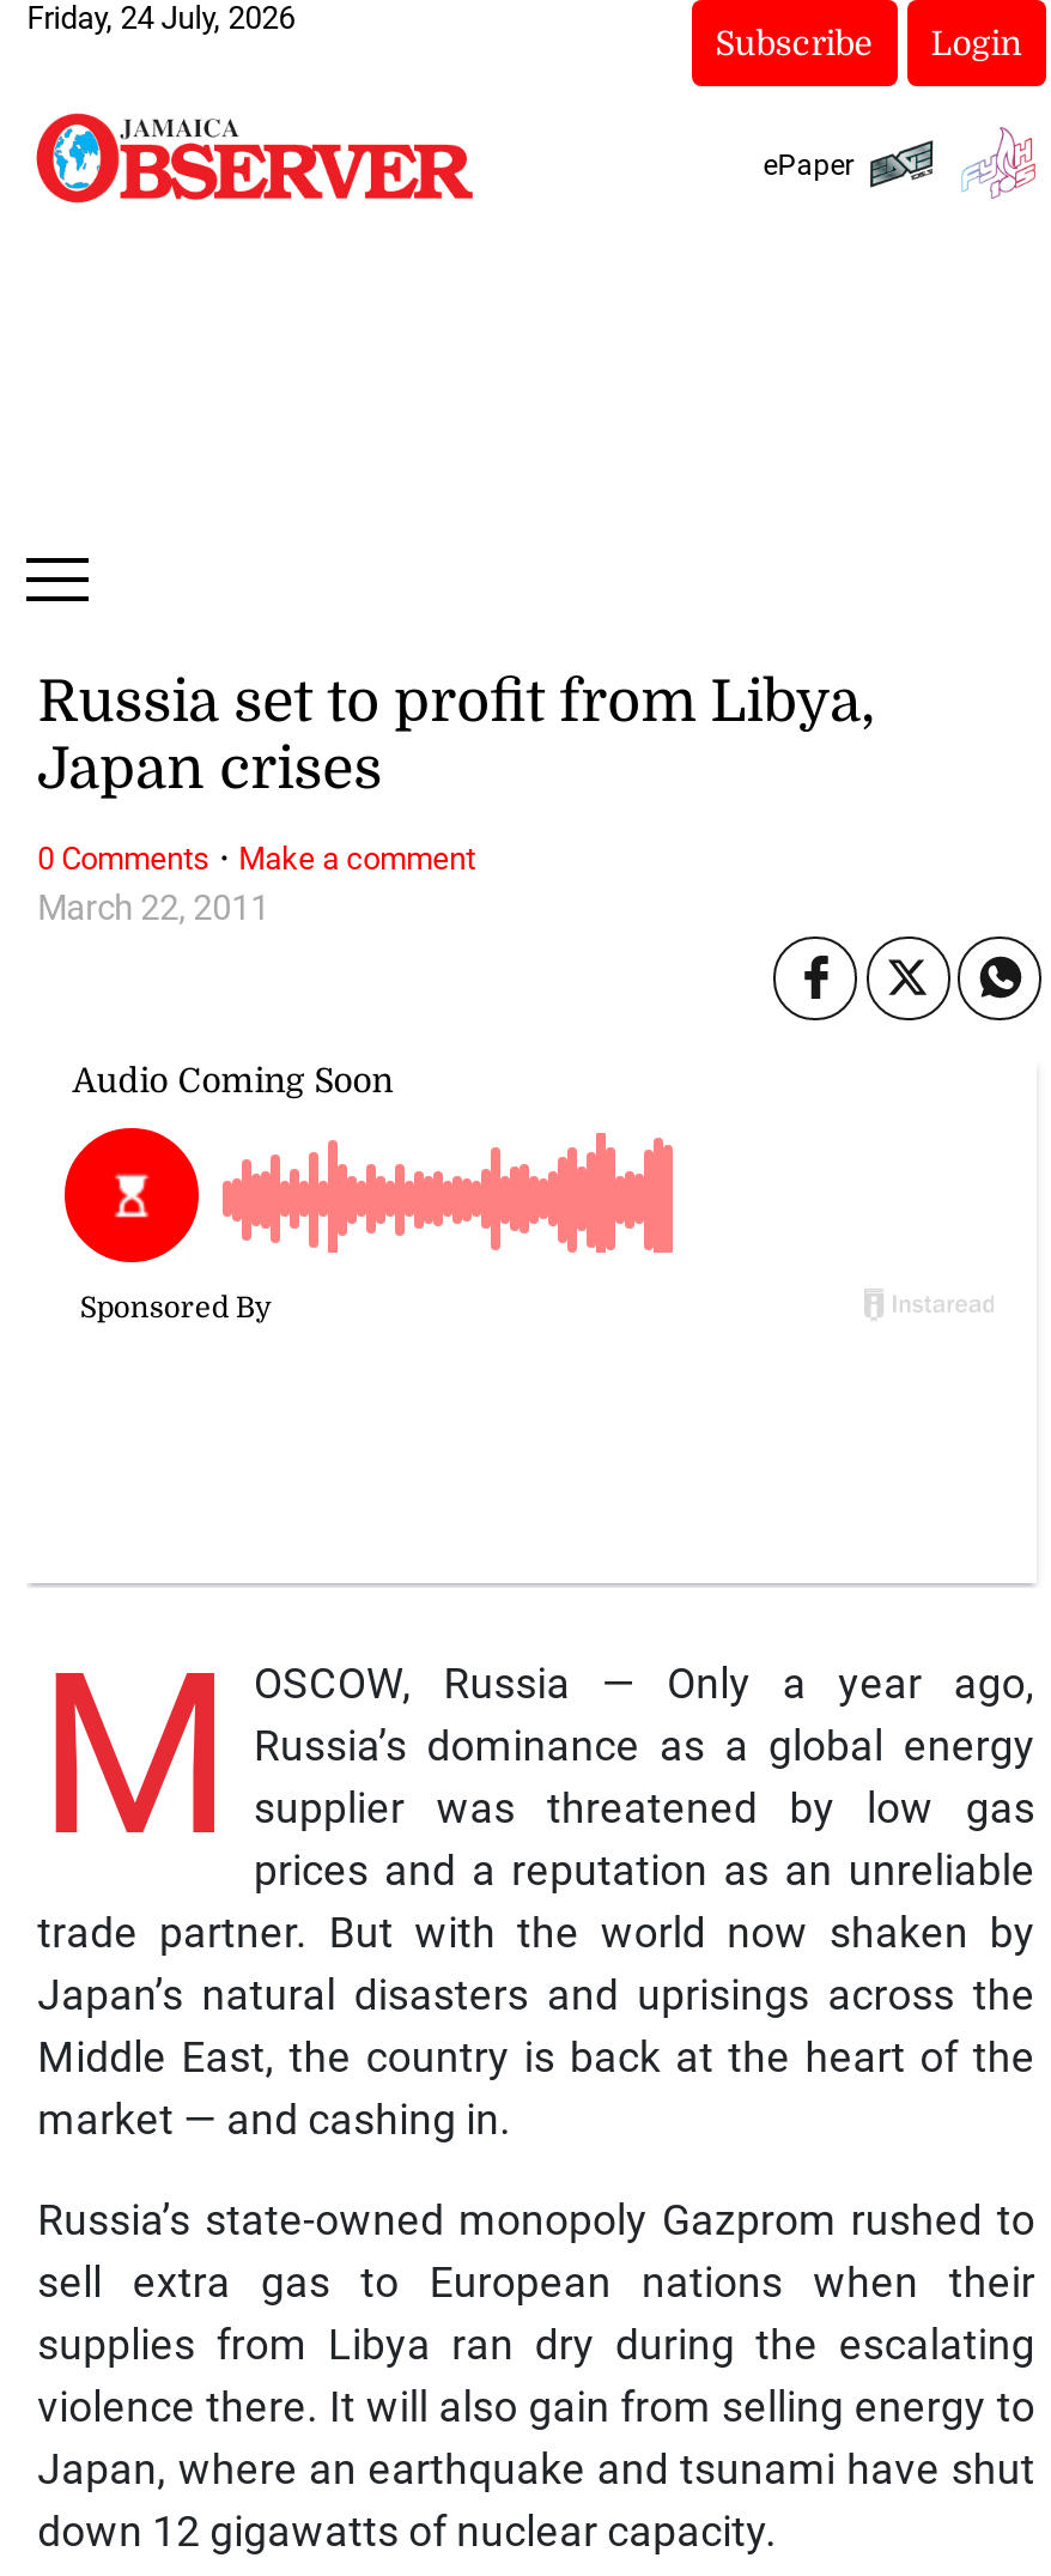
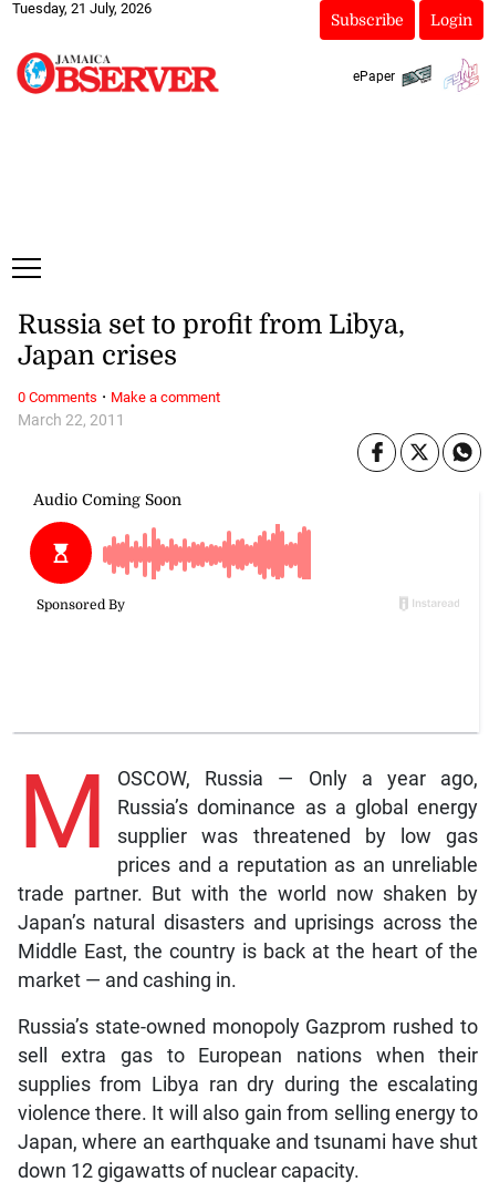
- Friday, 24 July, 2026
+ Tuesday, 21 July, 2026
